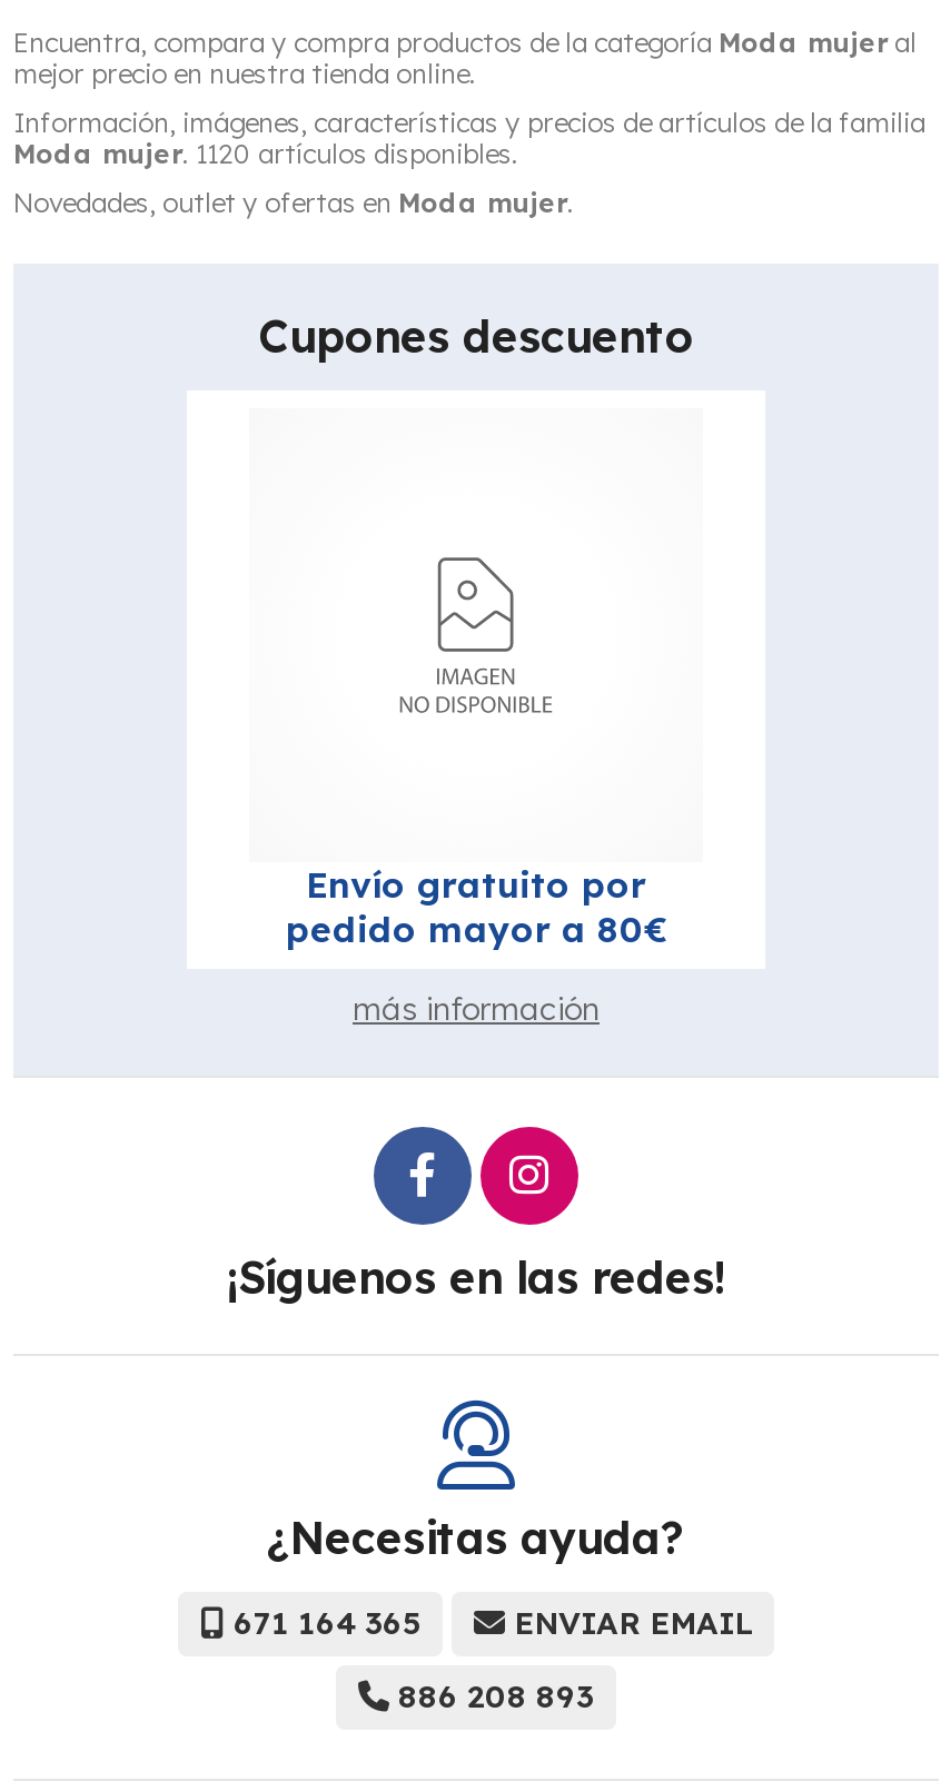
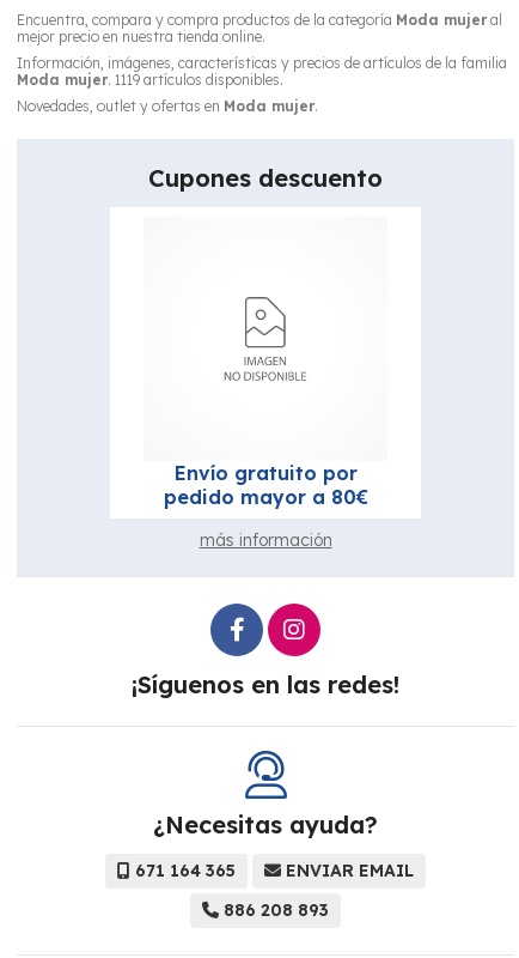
- Moda mujer. 1120 artículos disponibles.
+ Moda mujer. 1119 artículos disponibles.
